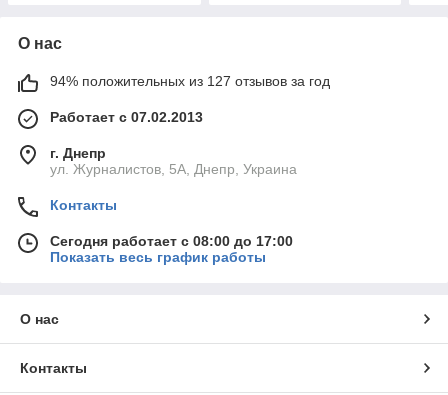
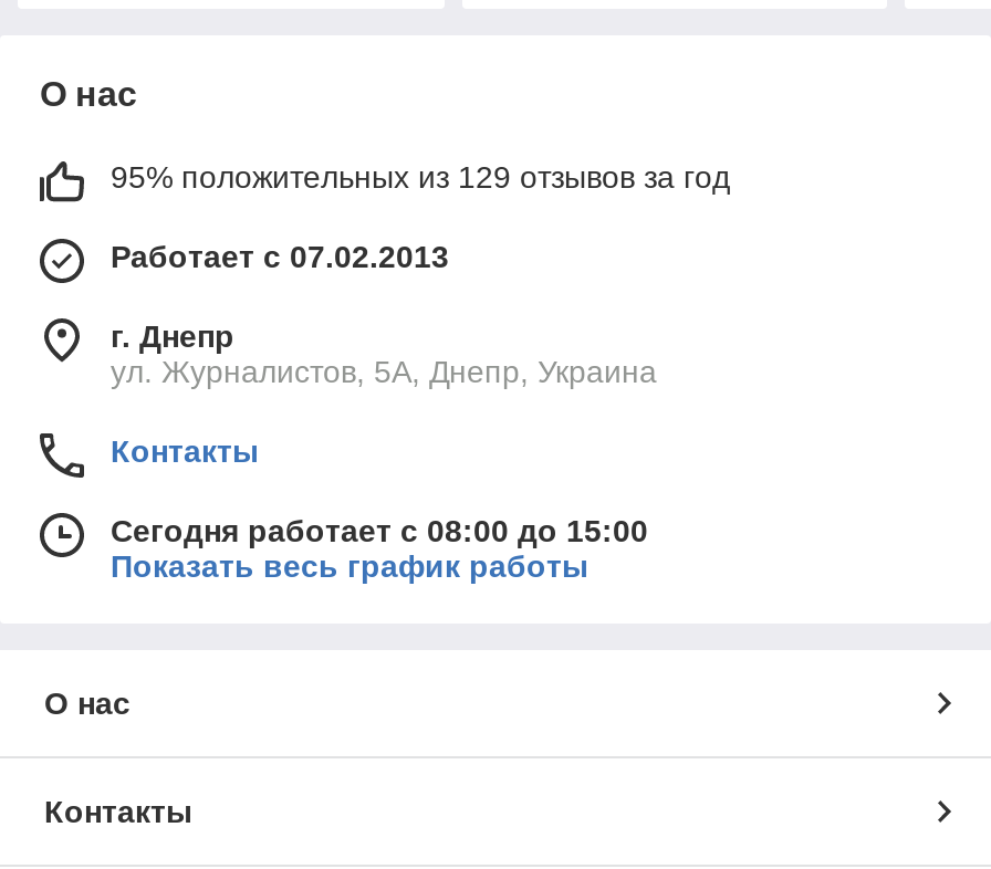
- 94% положительных из 127 отзывов за год
+ 95% положительных из 129 отзывов за год

- Сегодня работает с 08:00 до 17:00
+ Сегодня работает с 08:00 до 15:00
